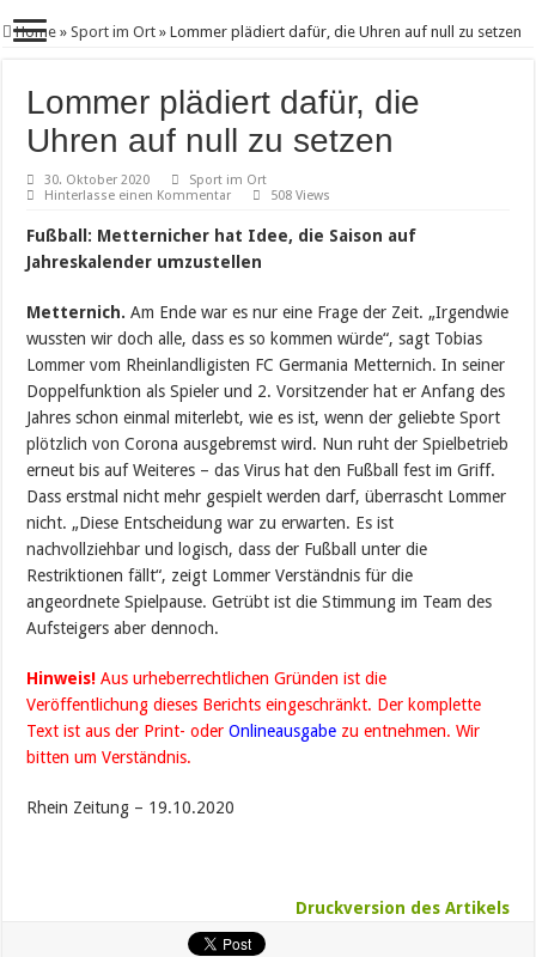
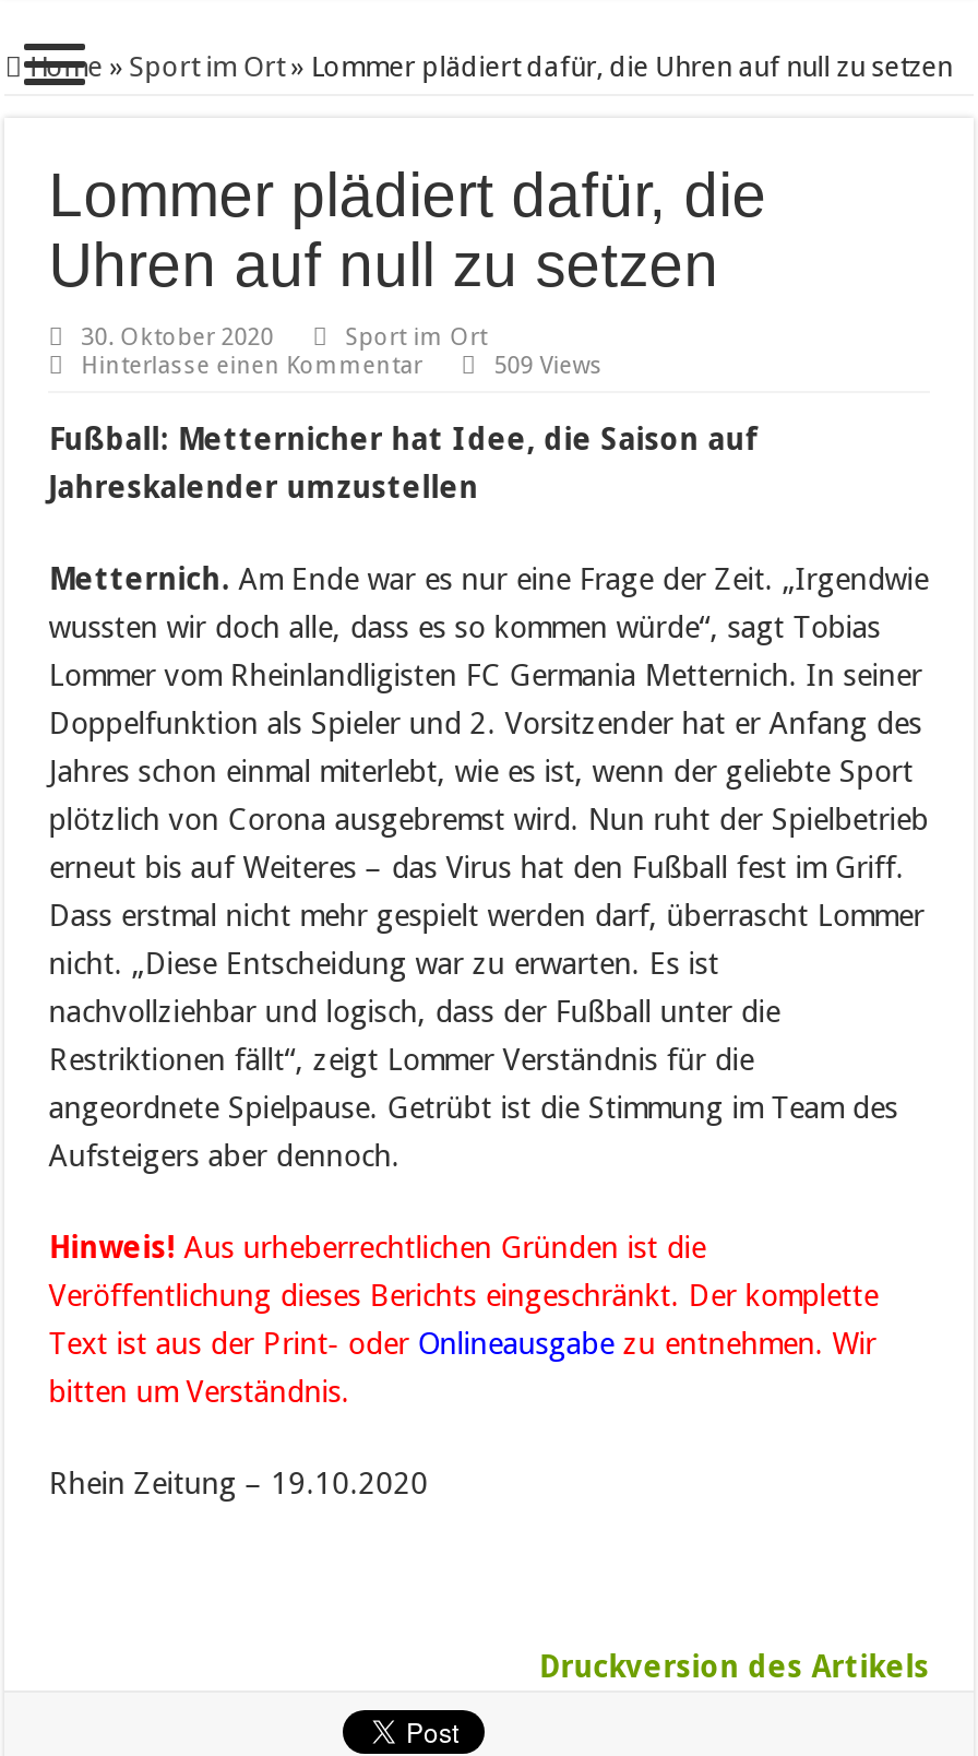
- 508 Views
+ 509 Views
